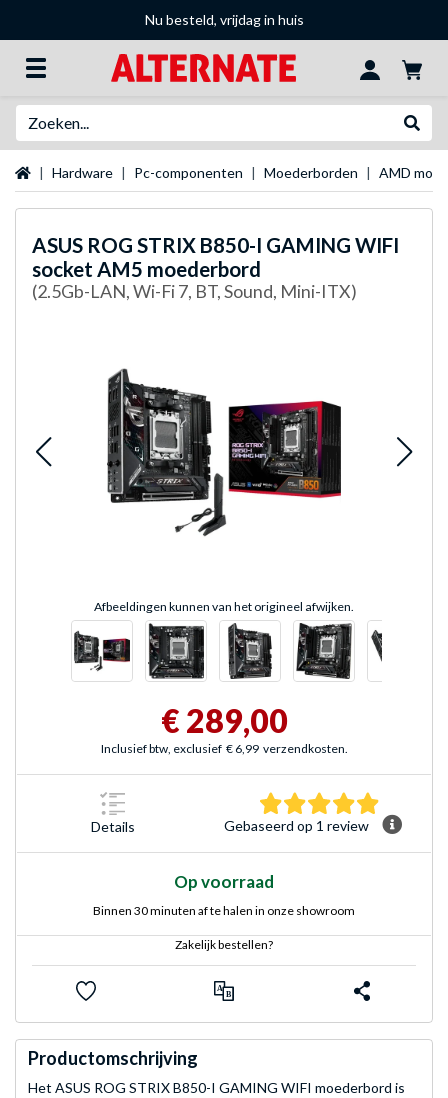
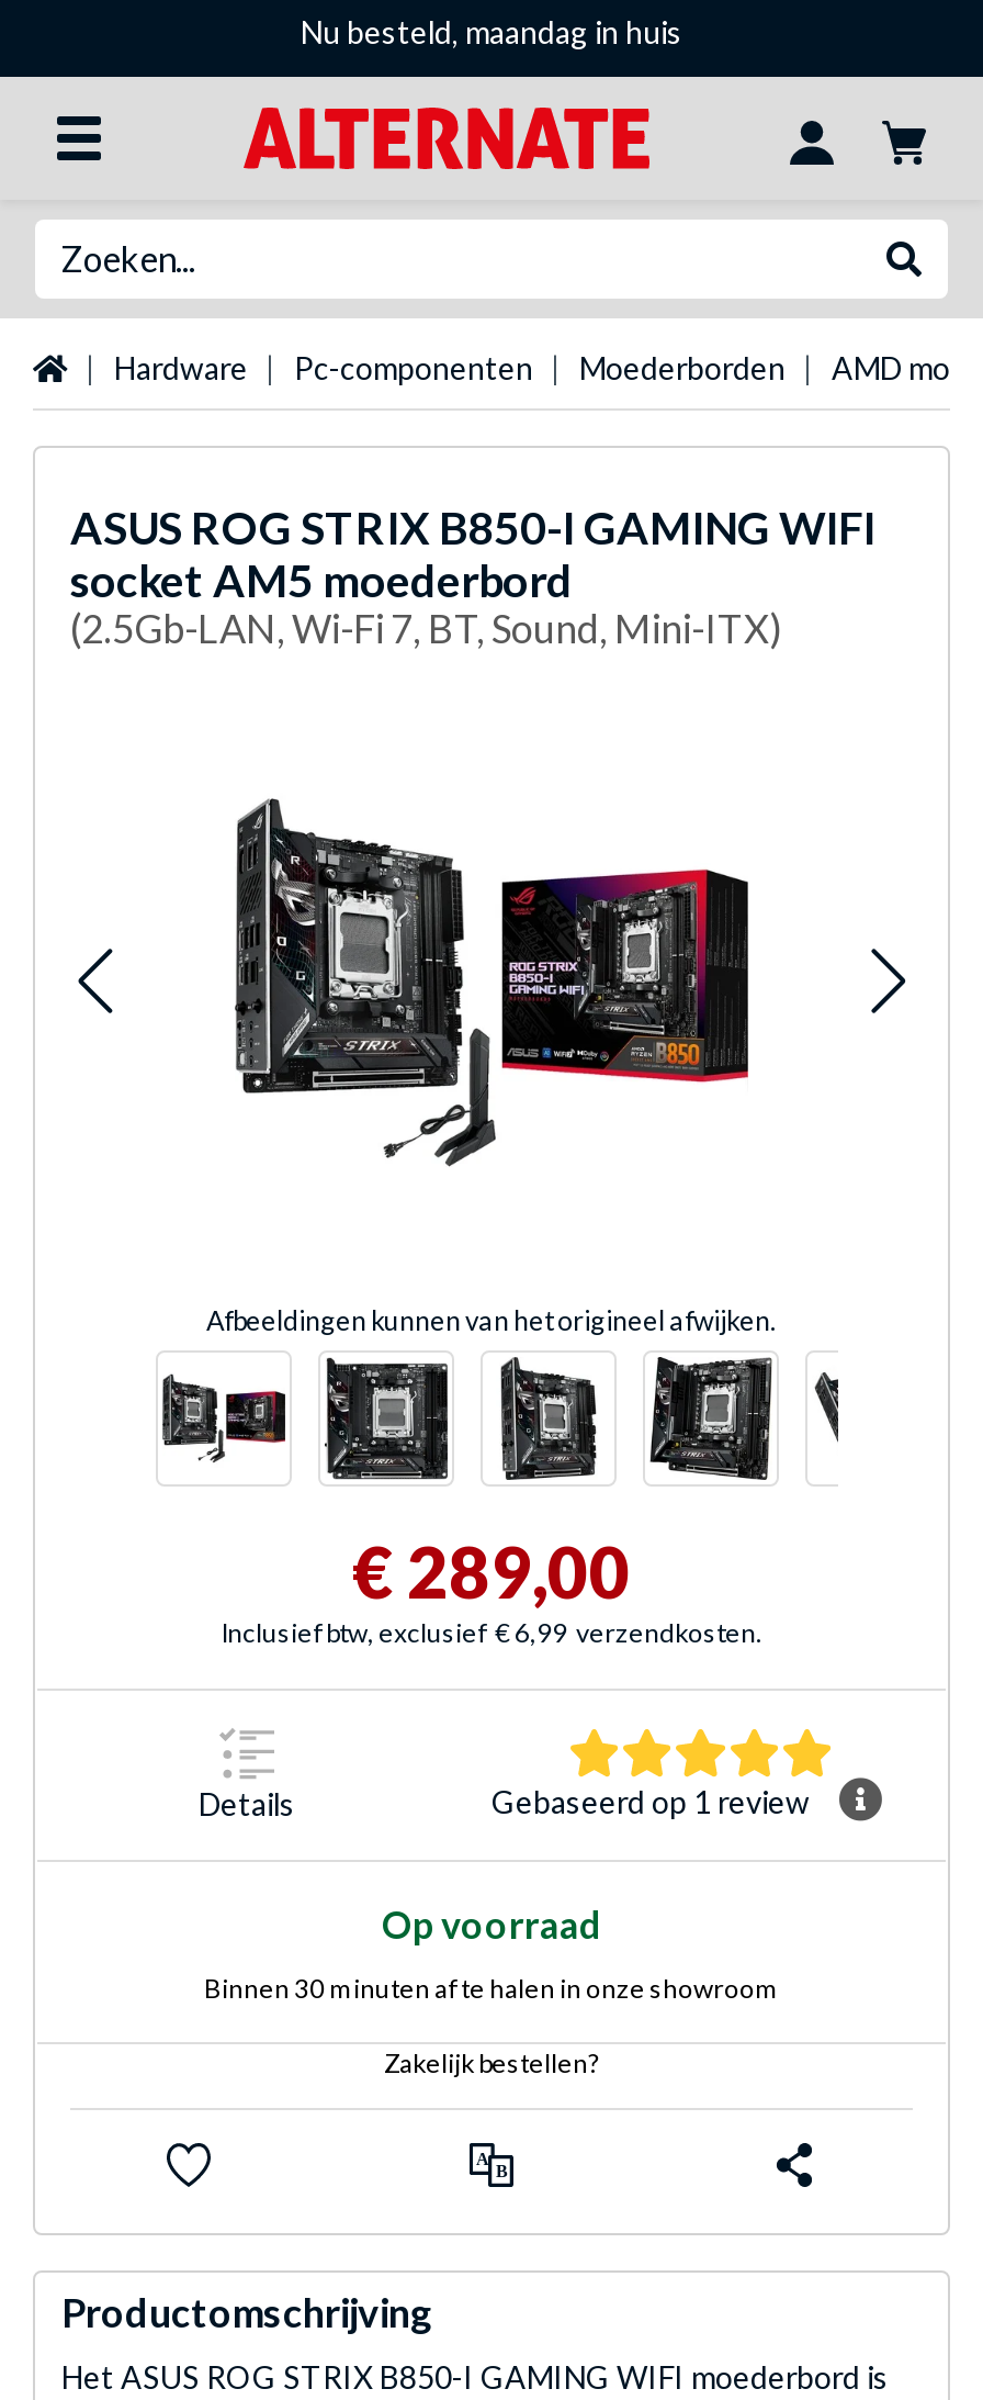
- Nu besteld, vrijdag in huis
+ Nu besteld, maandag in huis
